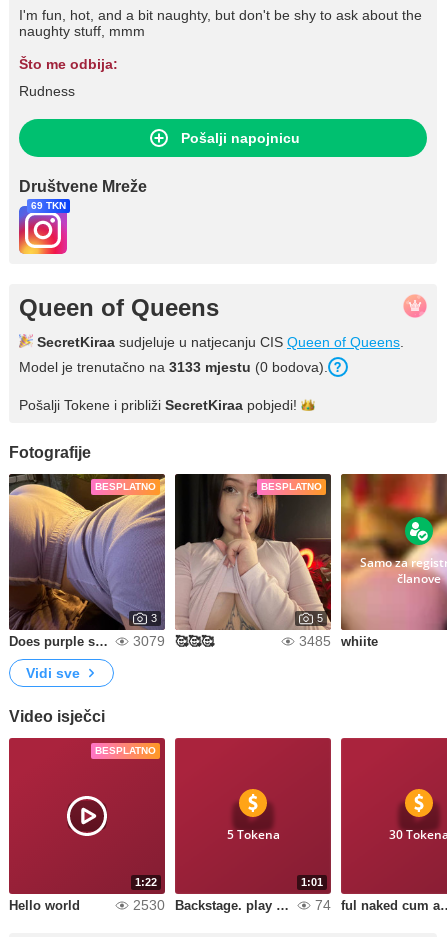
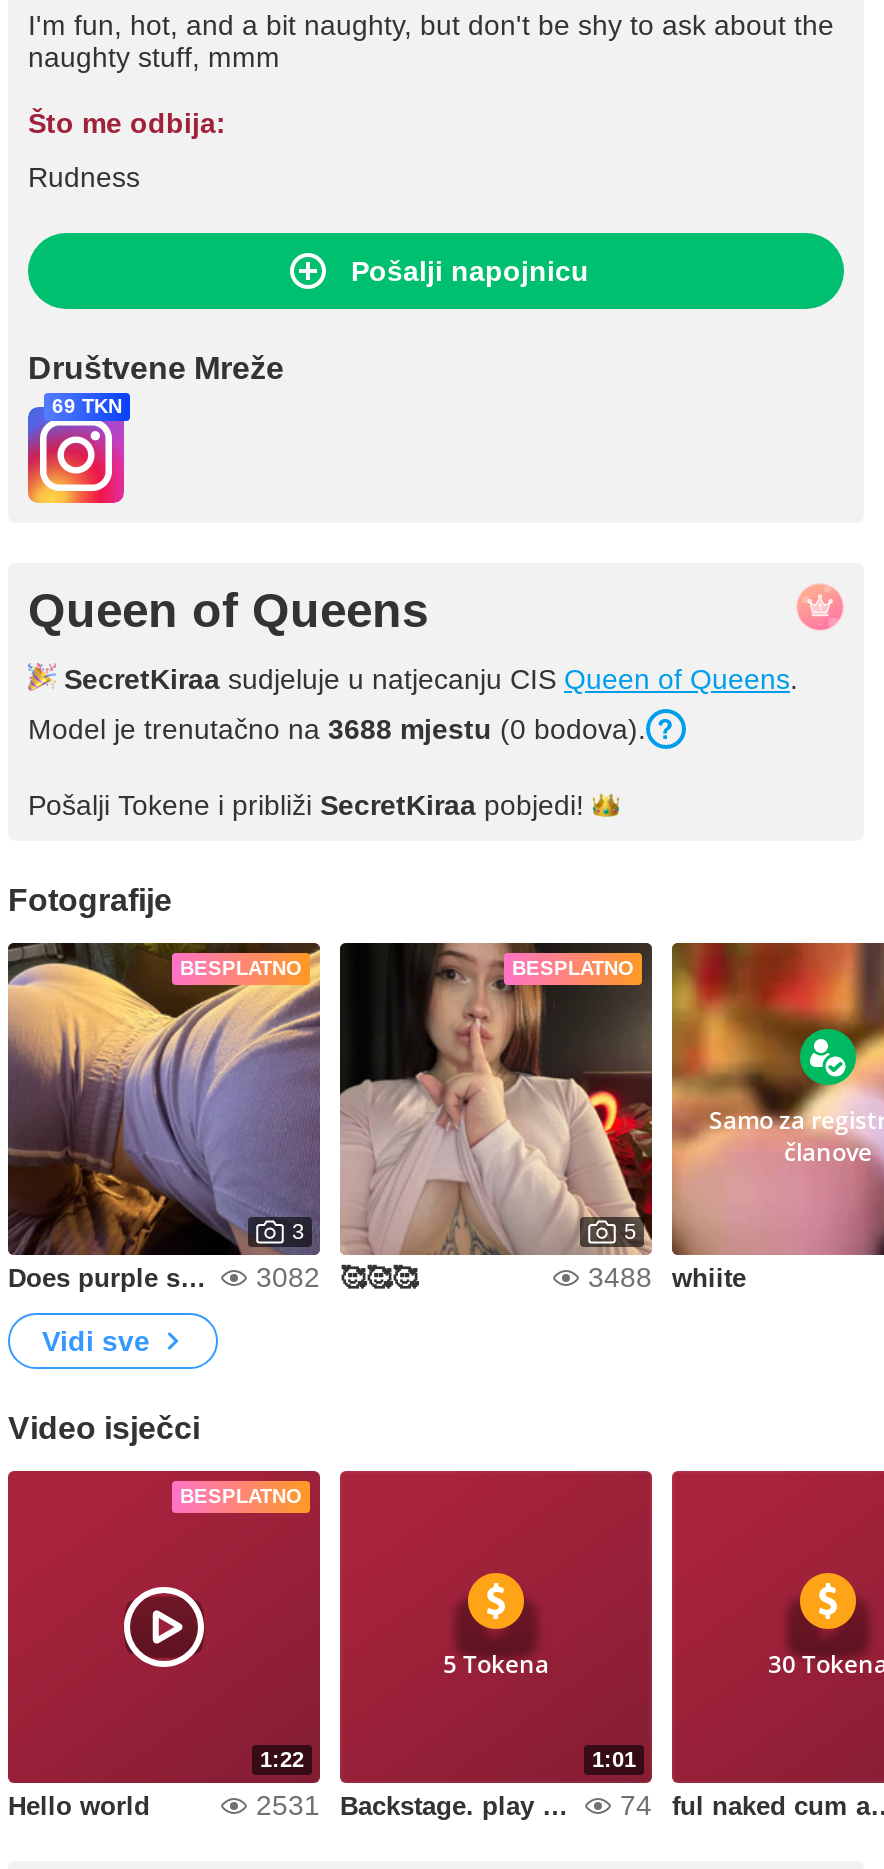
- Model je trenutačno na 3133 mjestu (0 bodova).
+ Model je trenutačno na 3688 mjestu (0 bodova).

- 3079
+ 3082

- 3485 whiite
+ 3488 whiite

- 2530
+ 2531
